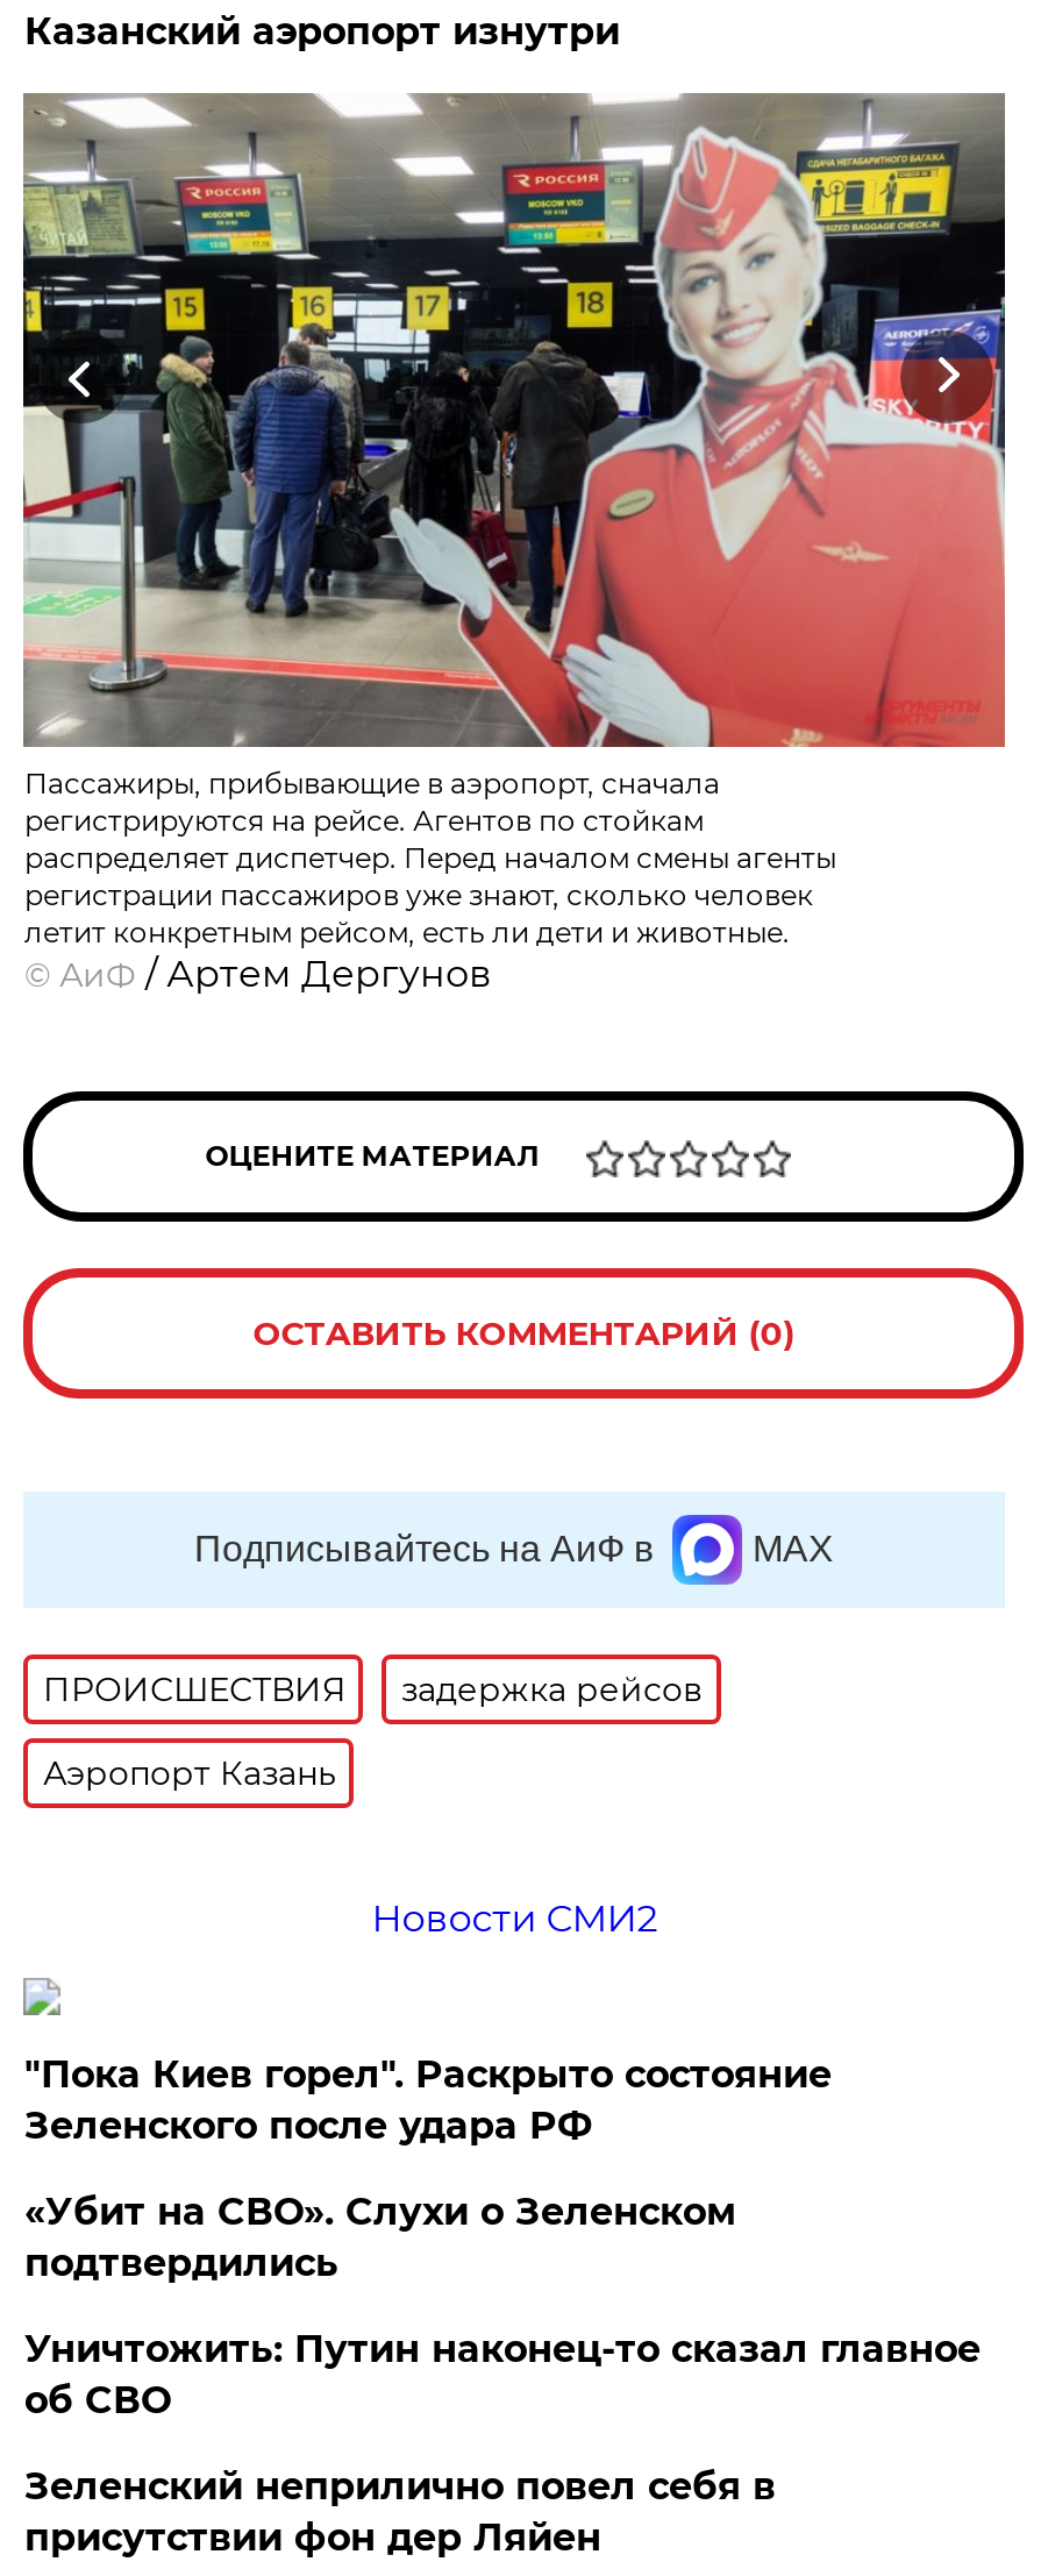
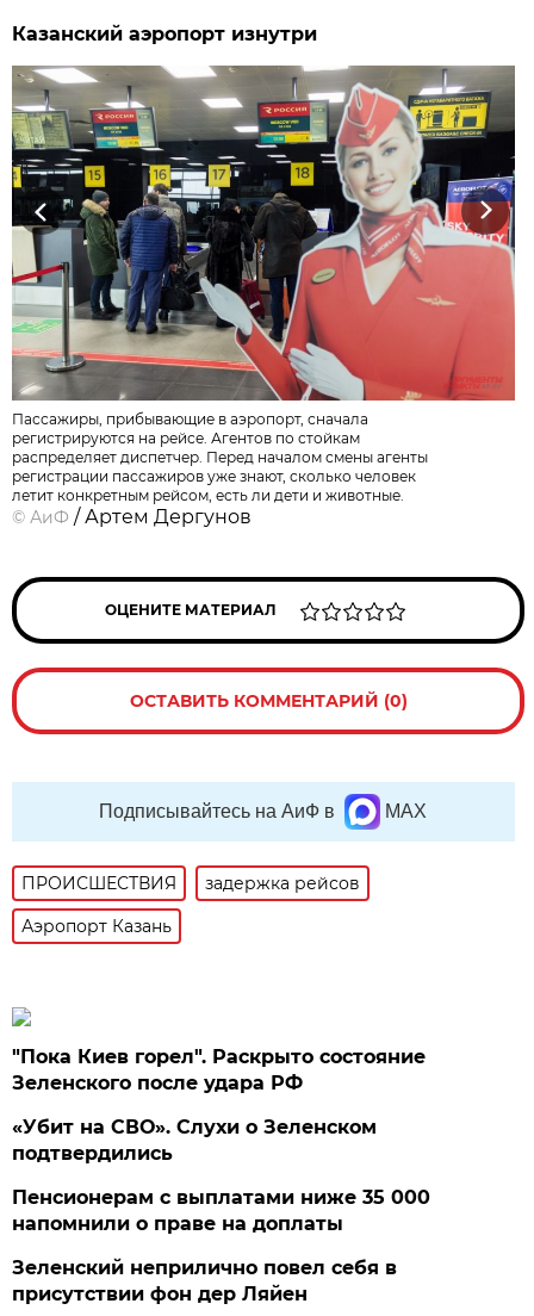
- Новости СМИ2

- Уничтожить: Путин наконец-то сказал главное
- об СВО
+ Пенсионерам с выплатами ниже 35 000
+ напомнили о праве на доплаты
